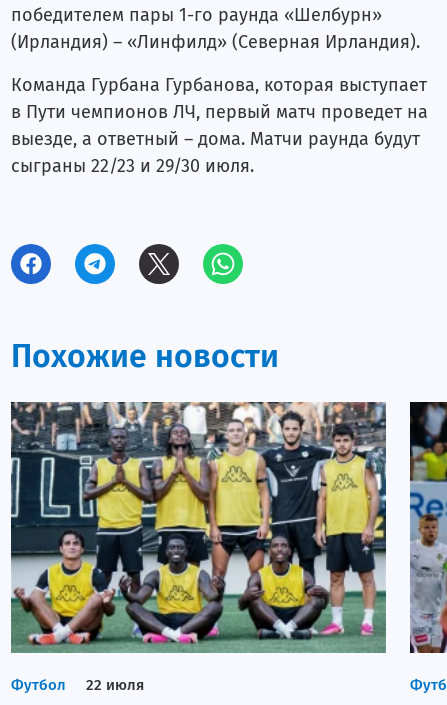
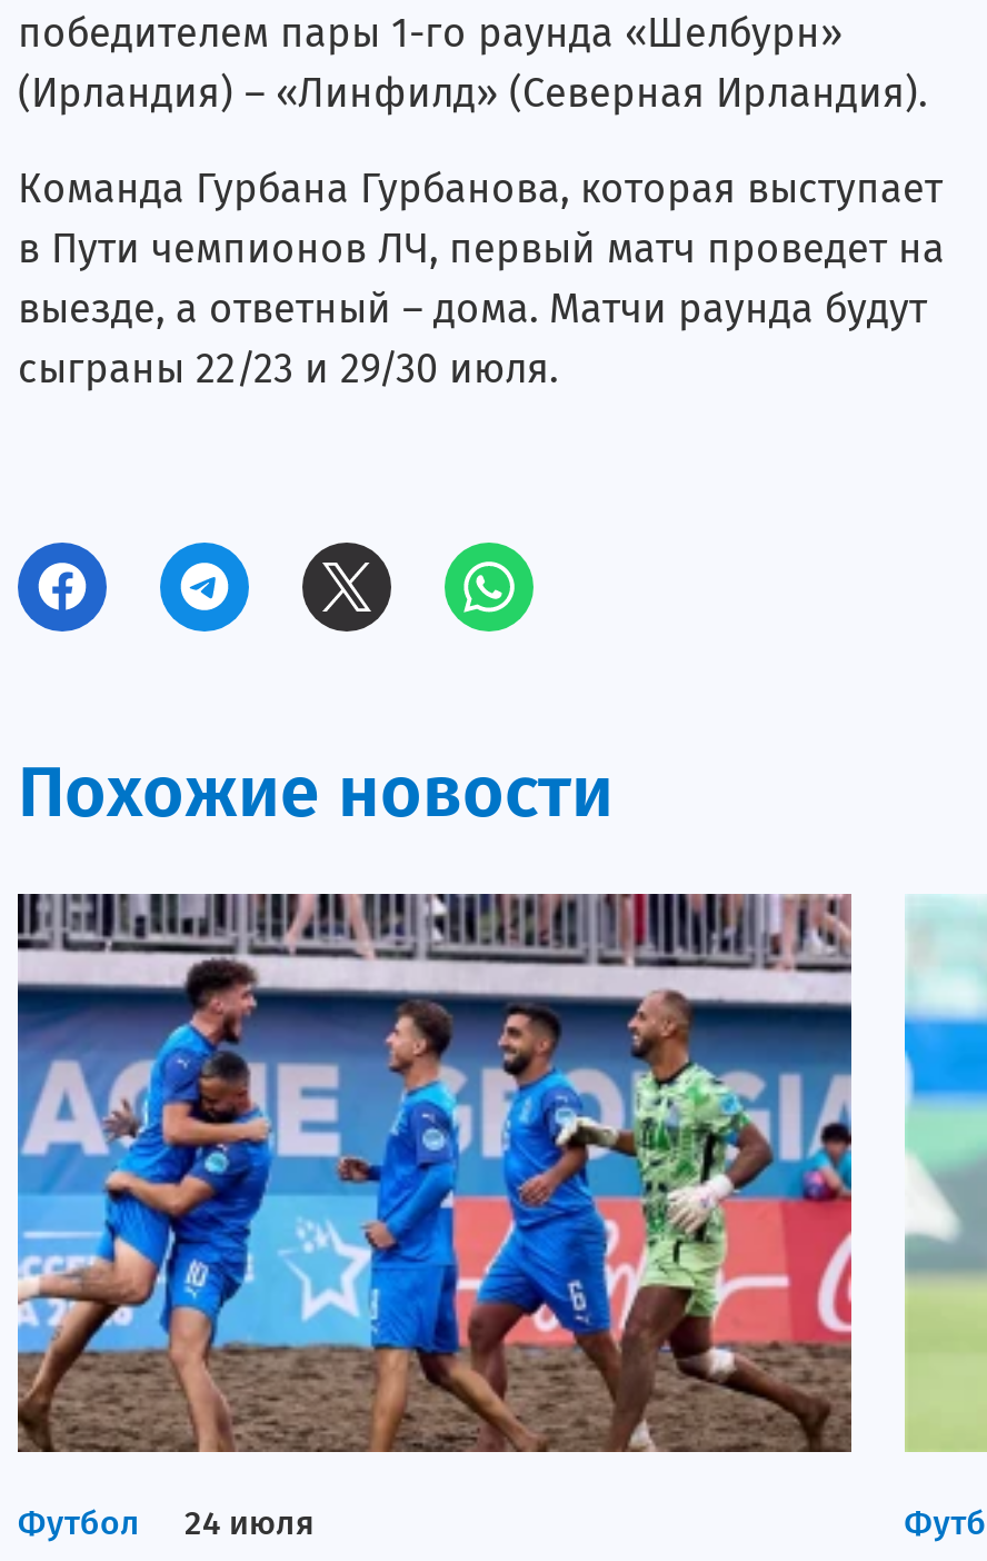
- [image]
- Футбол 22 июля
+ [image]
+ Футбол 24 июля

- [image]
+ [image]
